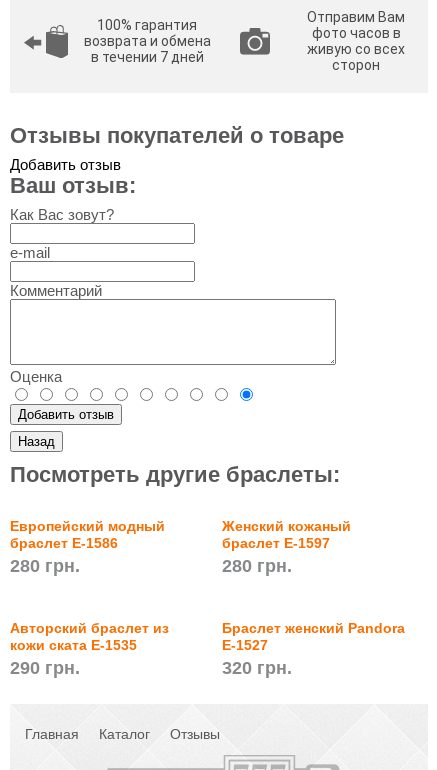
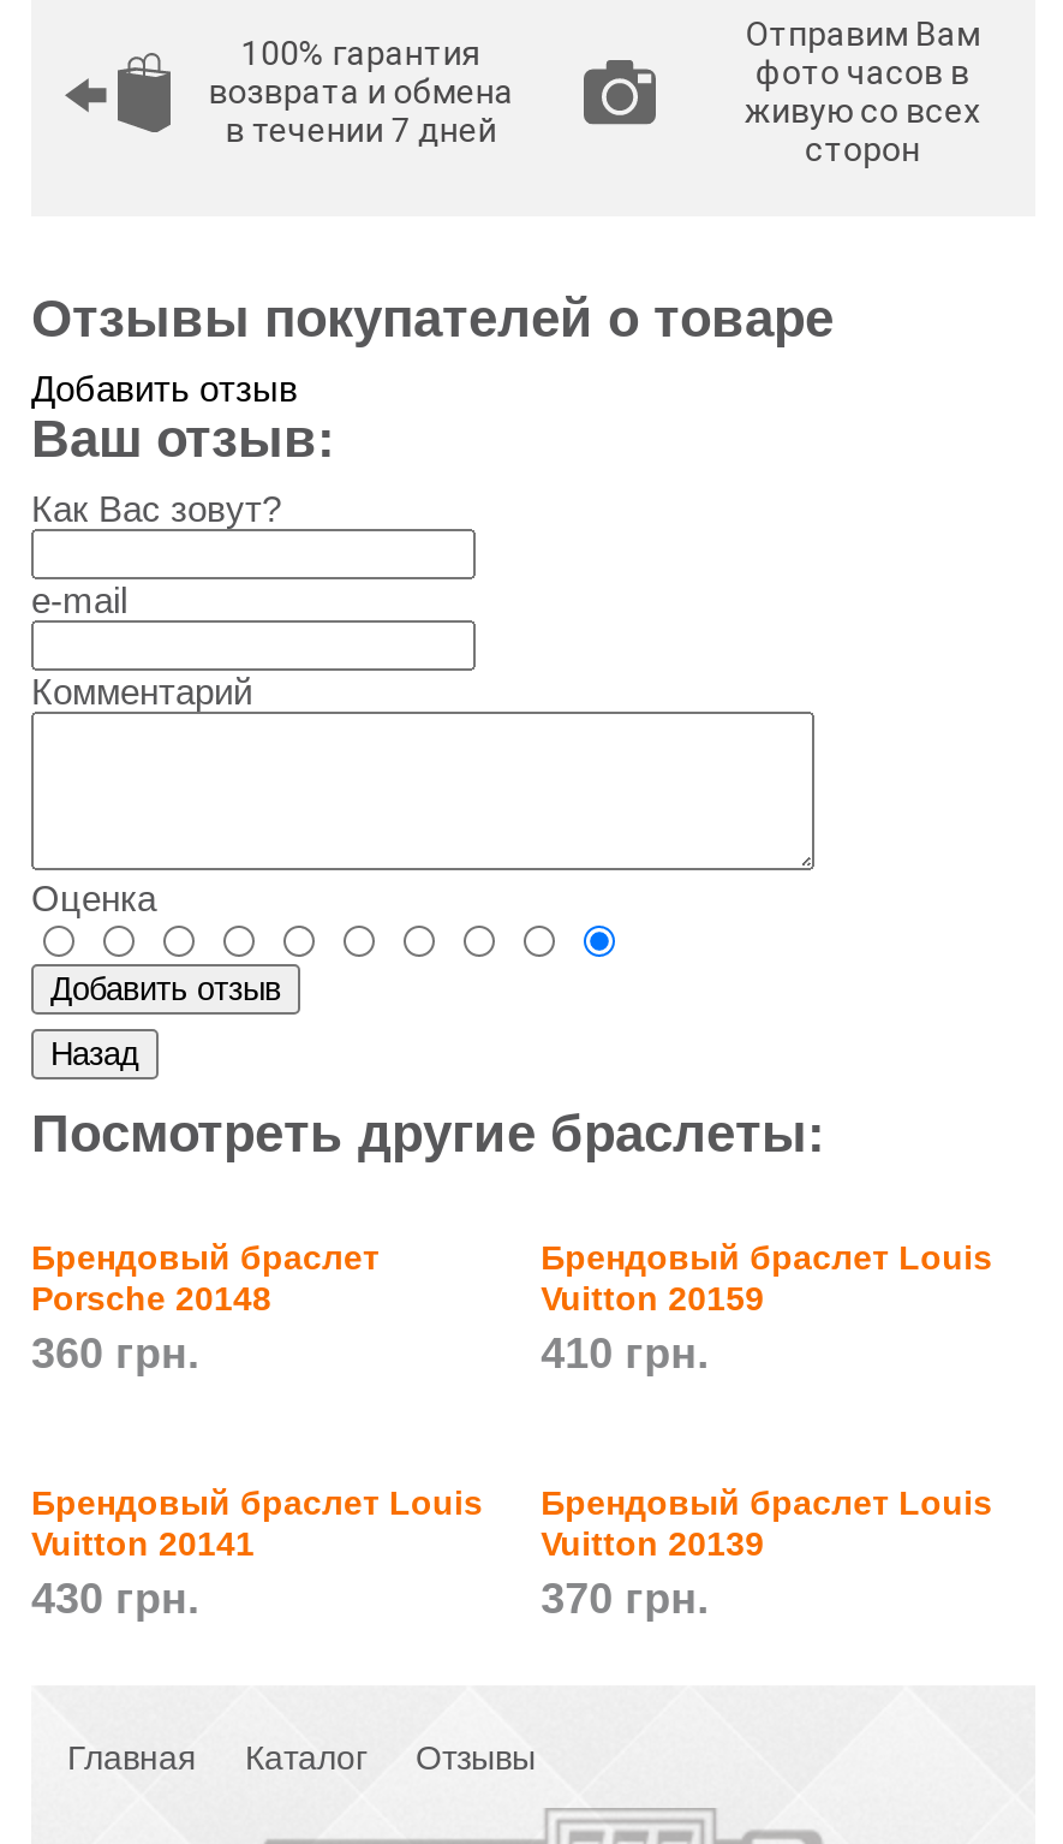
- Европейский модный
- браслет E-1586
- 280 грн.
+ Брендовый браслет
+ Porsche 20148
+ 360 грн.

- Женский кожаный
- браслет E-1597
- 280 грн.
+ Брендовый браслет Louis
+ Vuitton 20159
+ 410 грн.

- Авторский браслет из
- кожи ската E-1535
- 290 грн.
+ Брендовый браслет Louis
+ Vuitton 20141
+ 430 грн.

- Браслет женский Pandora
- E-1527
- 320 грн.
+ Брендовый браслет Louis
+ Vuitton 20139
+ 370 грн.
